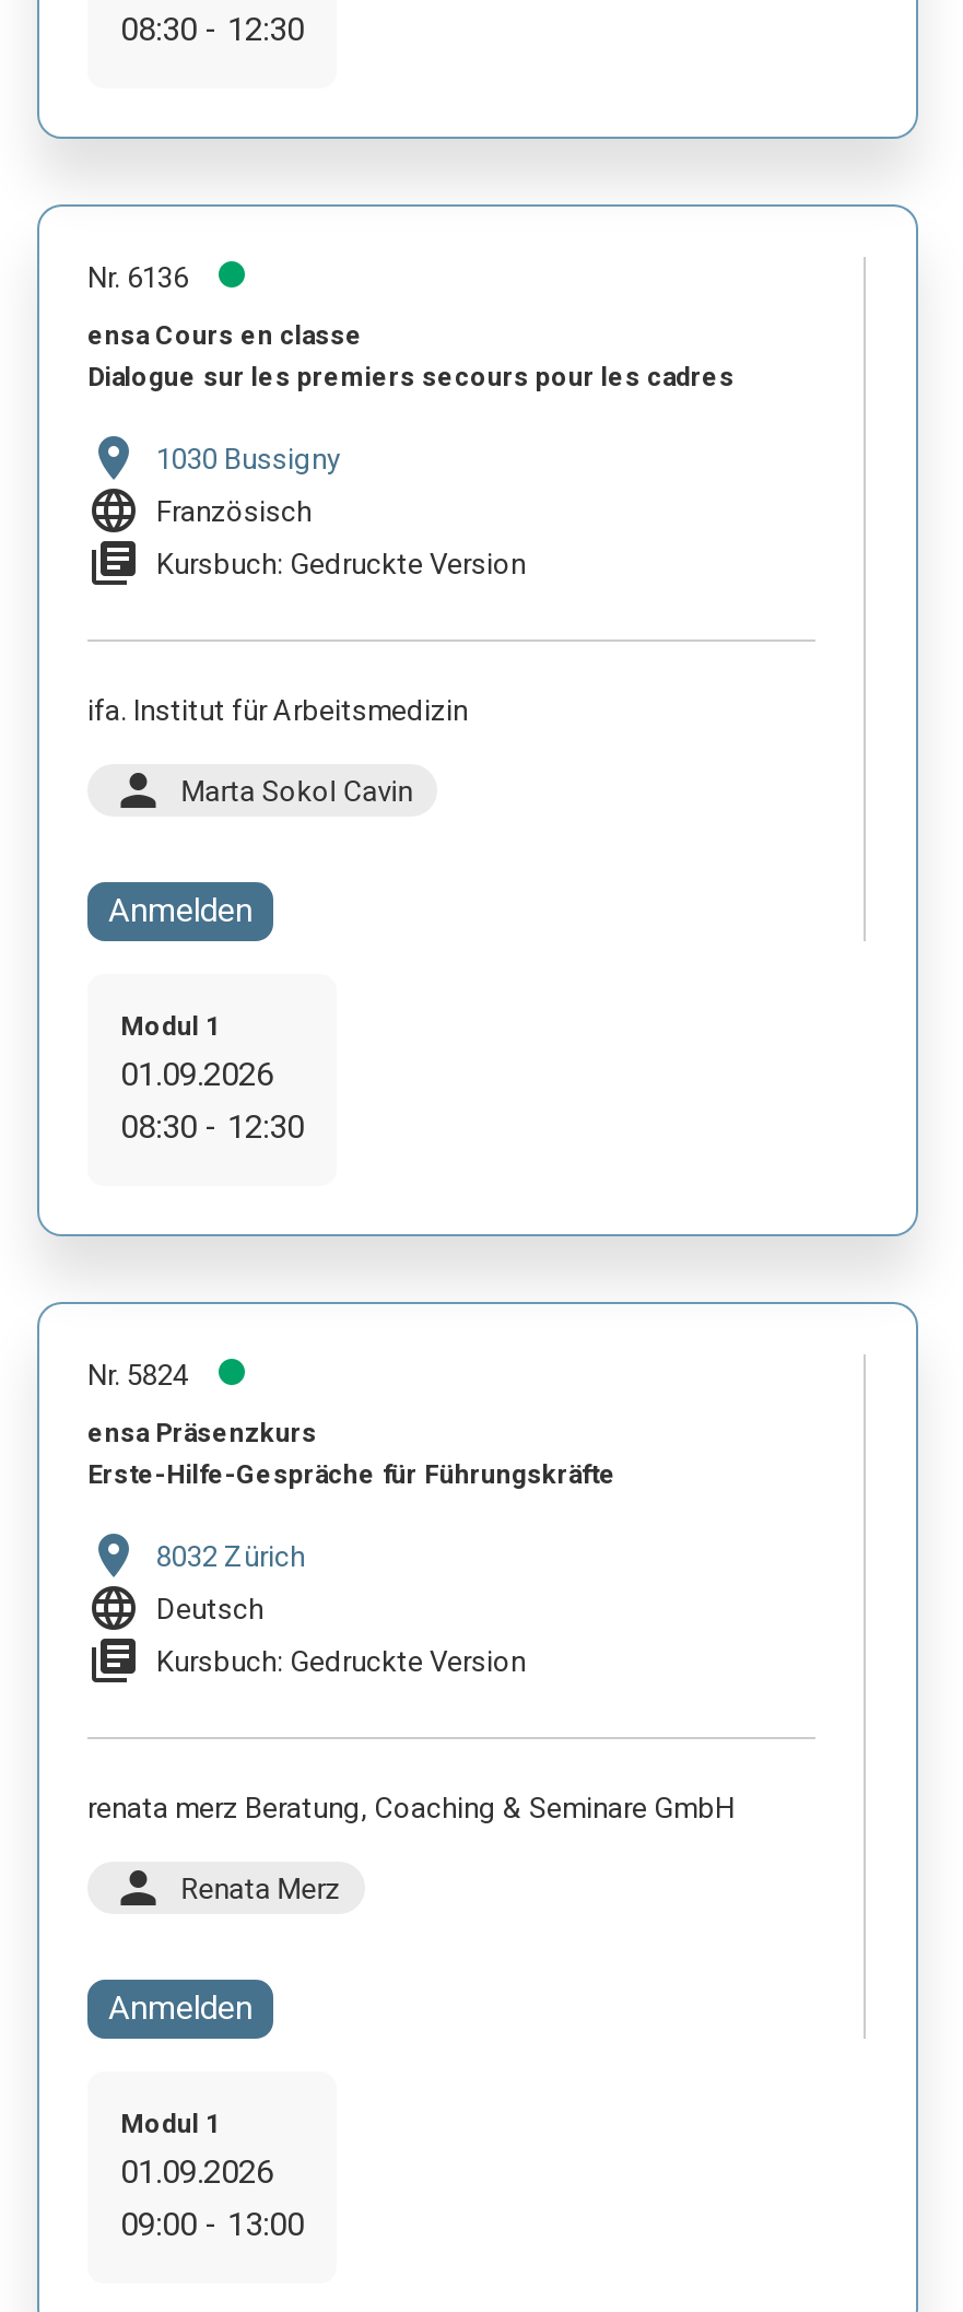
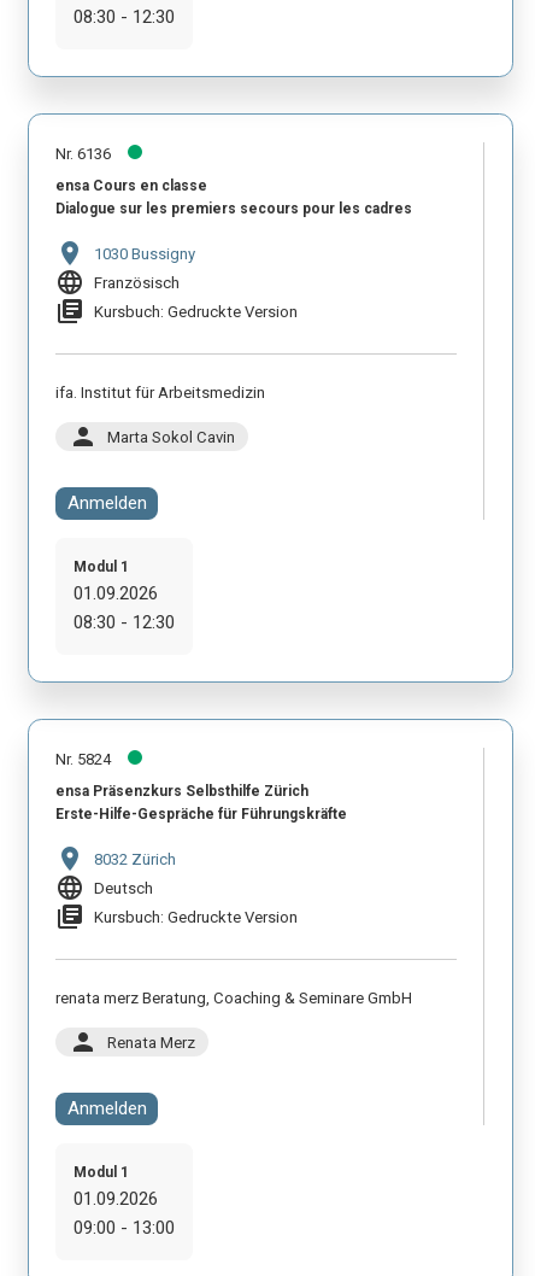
- ensa Präsenzkurs
+ ensa Präsenzkurs Selbsthilfe Zürich
